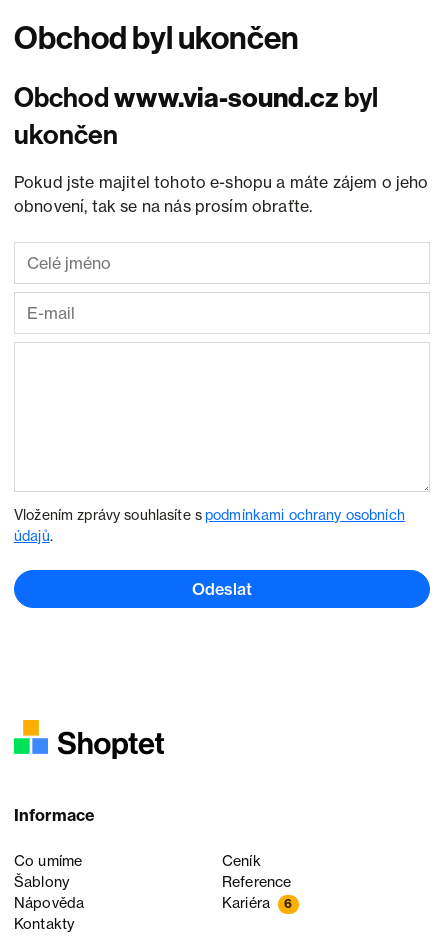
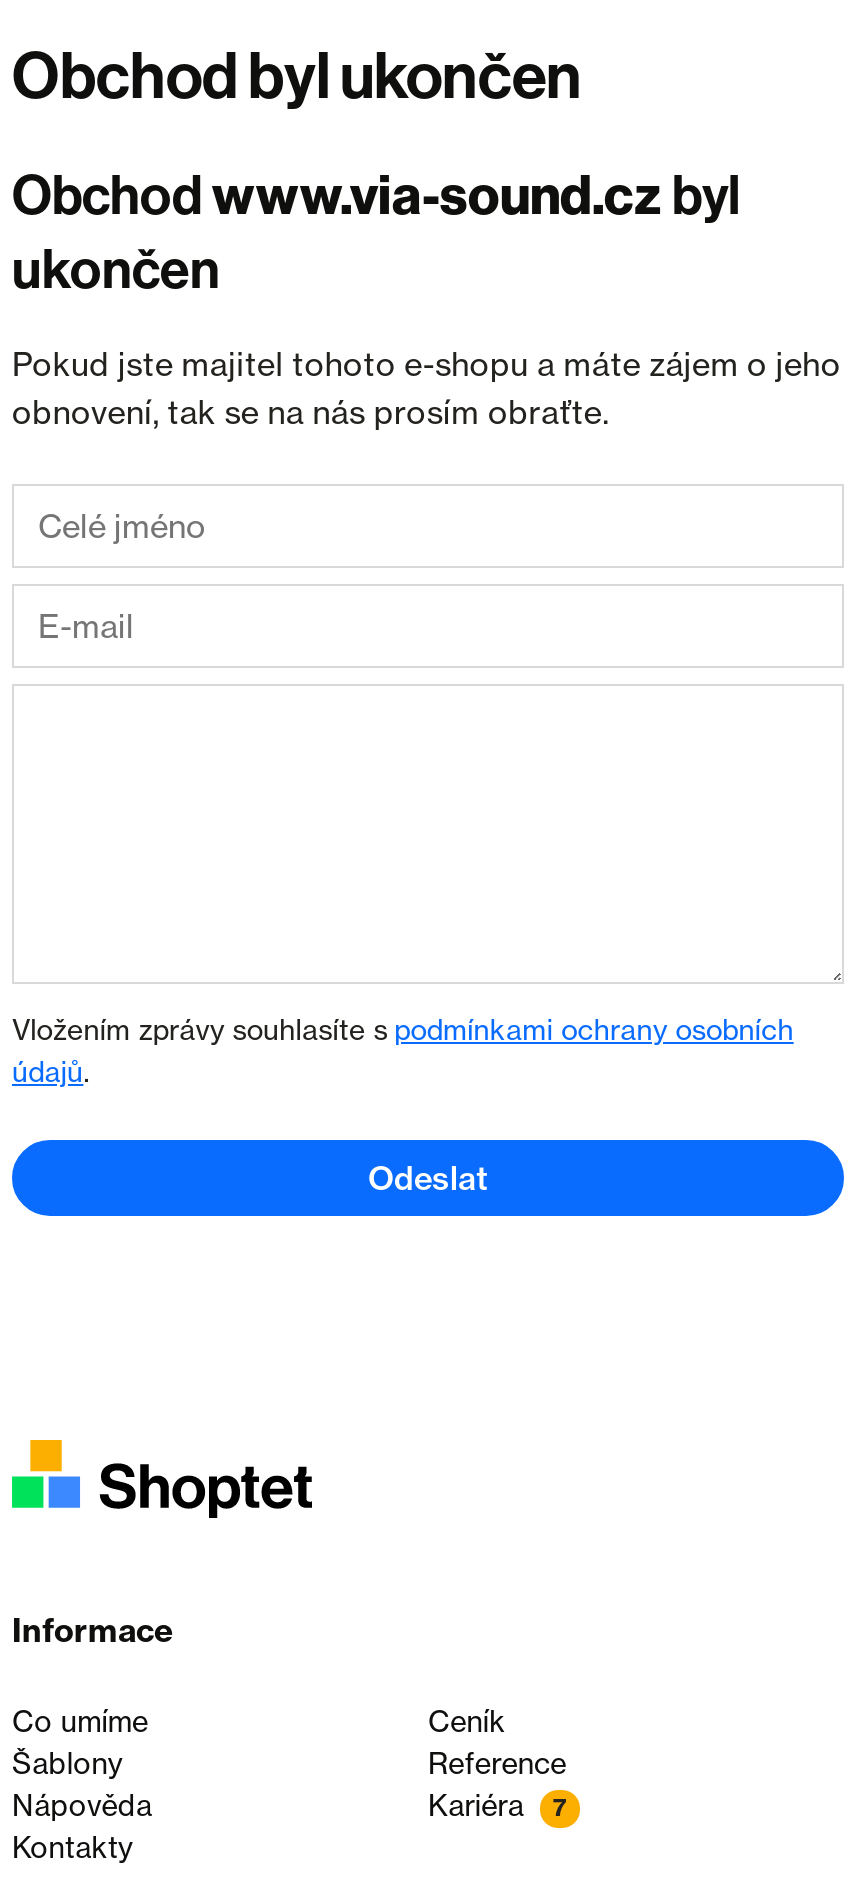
- Kariéra 6
+ Kariéra 7
